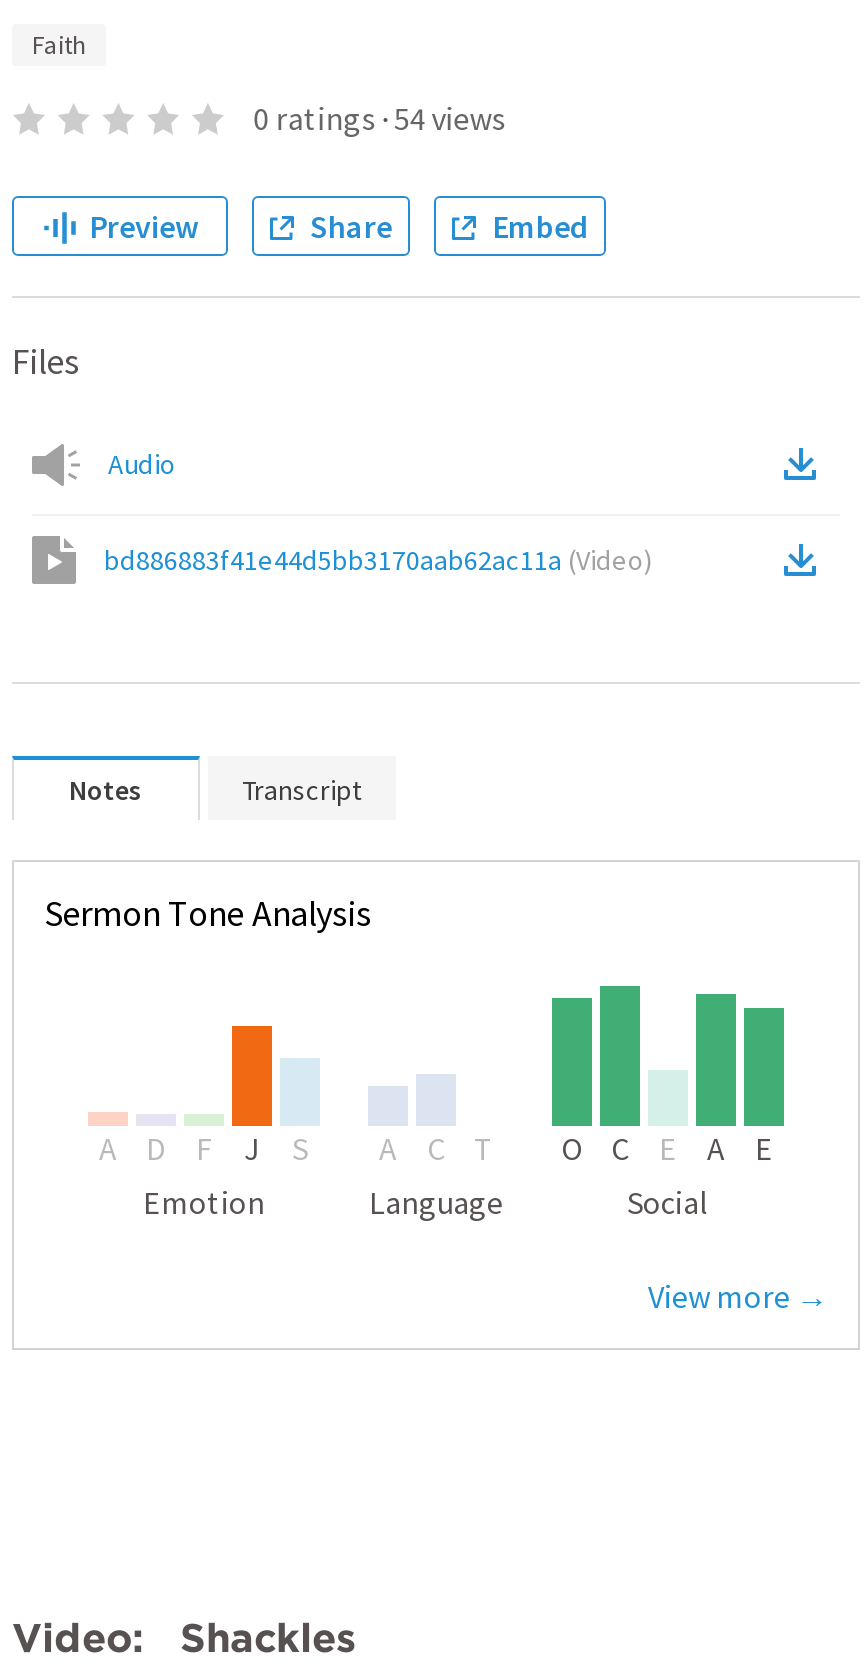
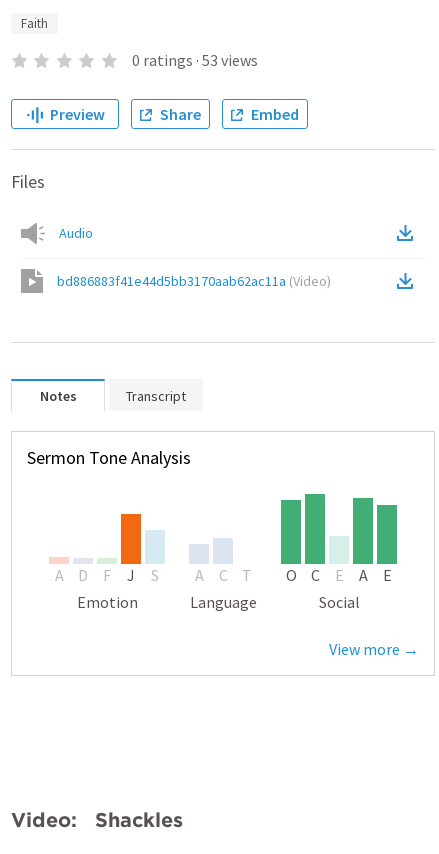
- 0 ratings · 54 views
+ 0 ratings · 53 views
